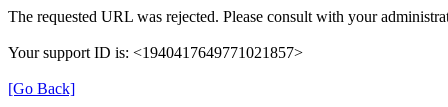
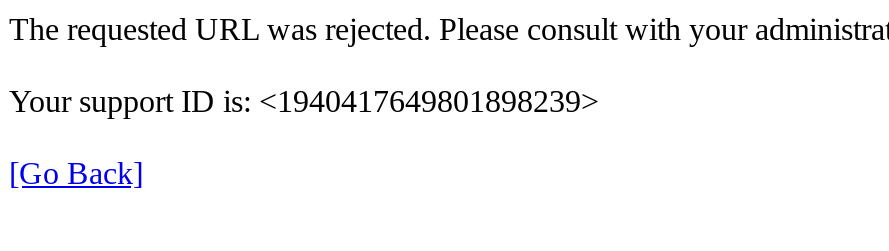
- Your support ID is: <1940417649771021857>
+ Your support ID is: <1940417649801898239>
